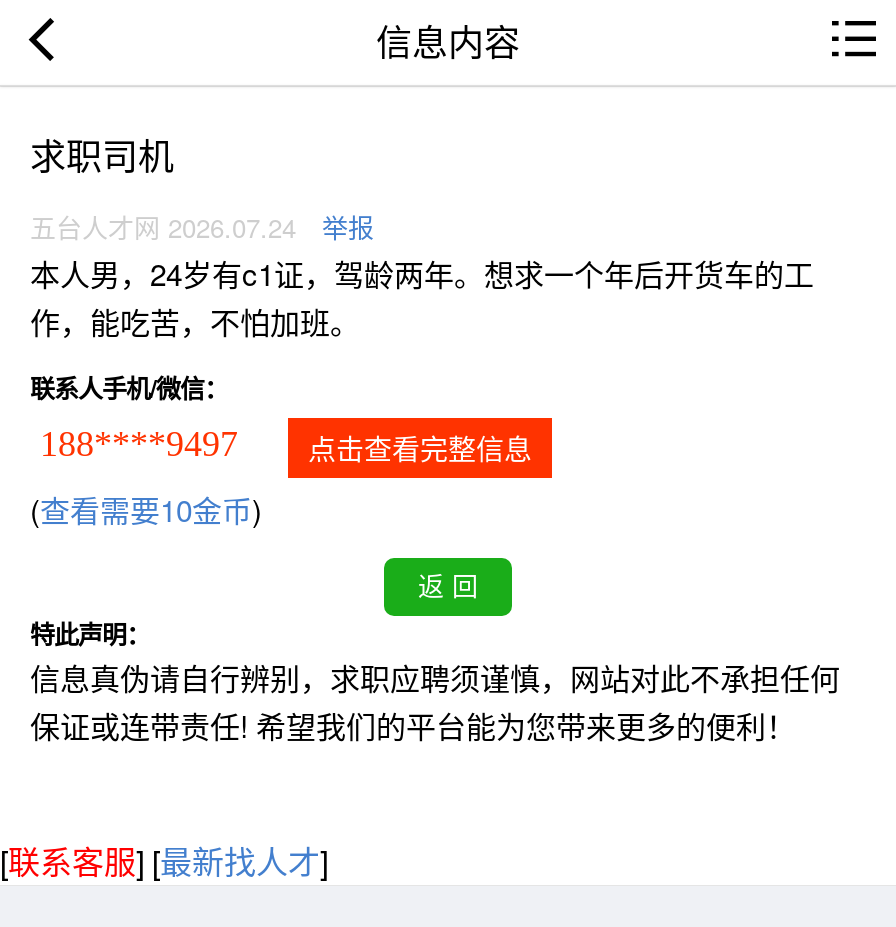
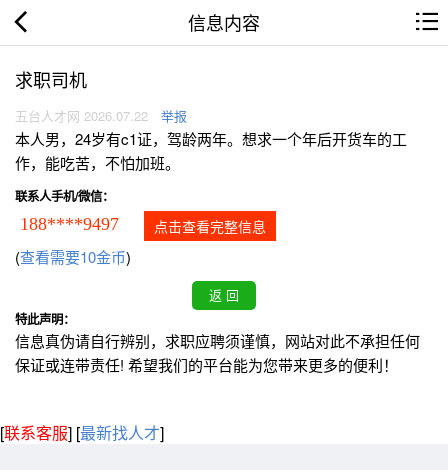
- 五台人才网 2026.07.24 举报
+ 五台人才网 2026.07.22 举报
